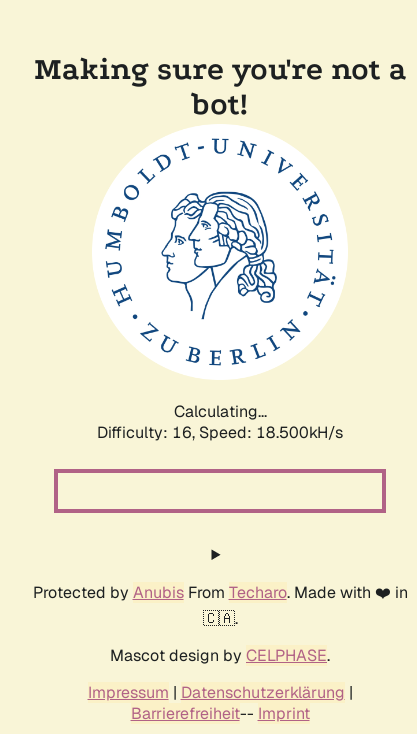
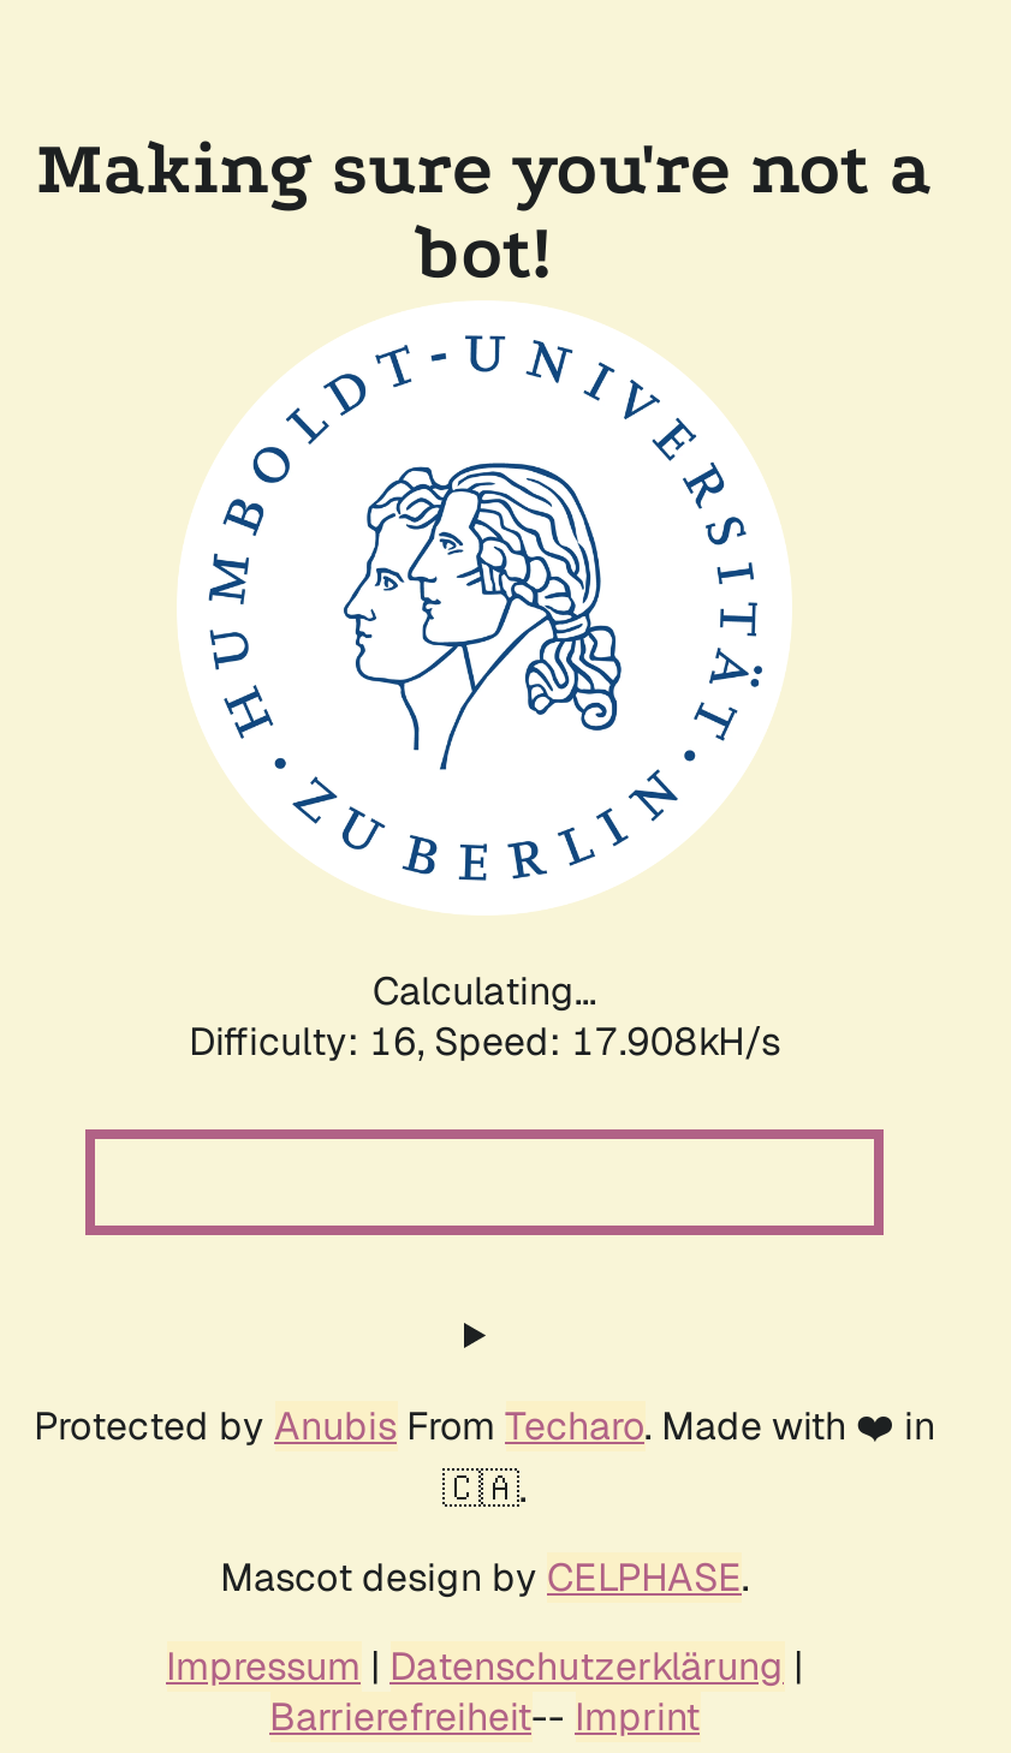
- Difficulty: 16, Speed: 18.500kH/s
+ Difficulty: 16, Speed: 17.908kH/s
